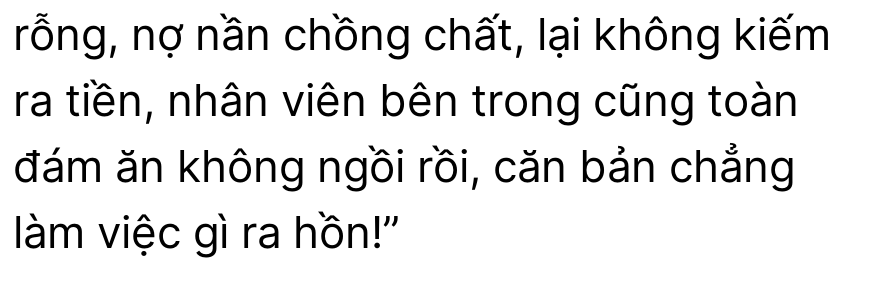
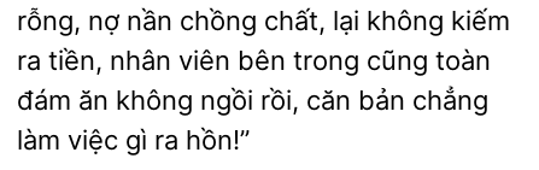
- ra tiền, nhân viên bên trong cũng toàn
+ ra tiền, nhân
+ bên
+ cũng toàn
